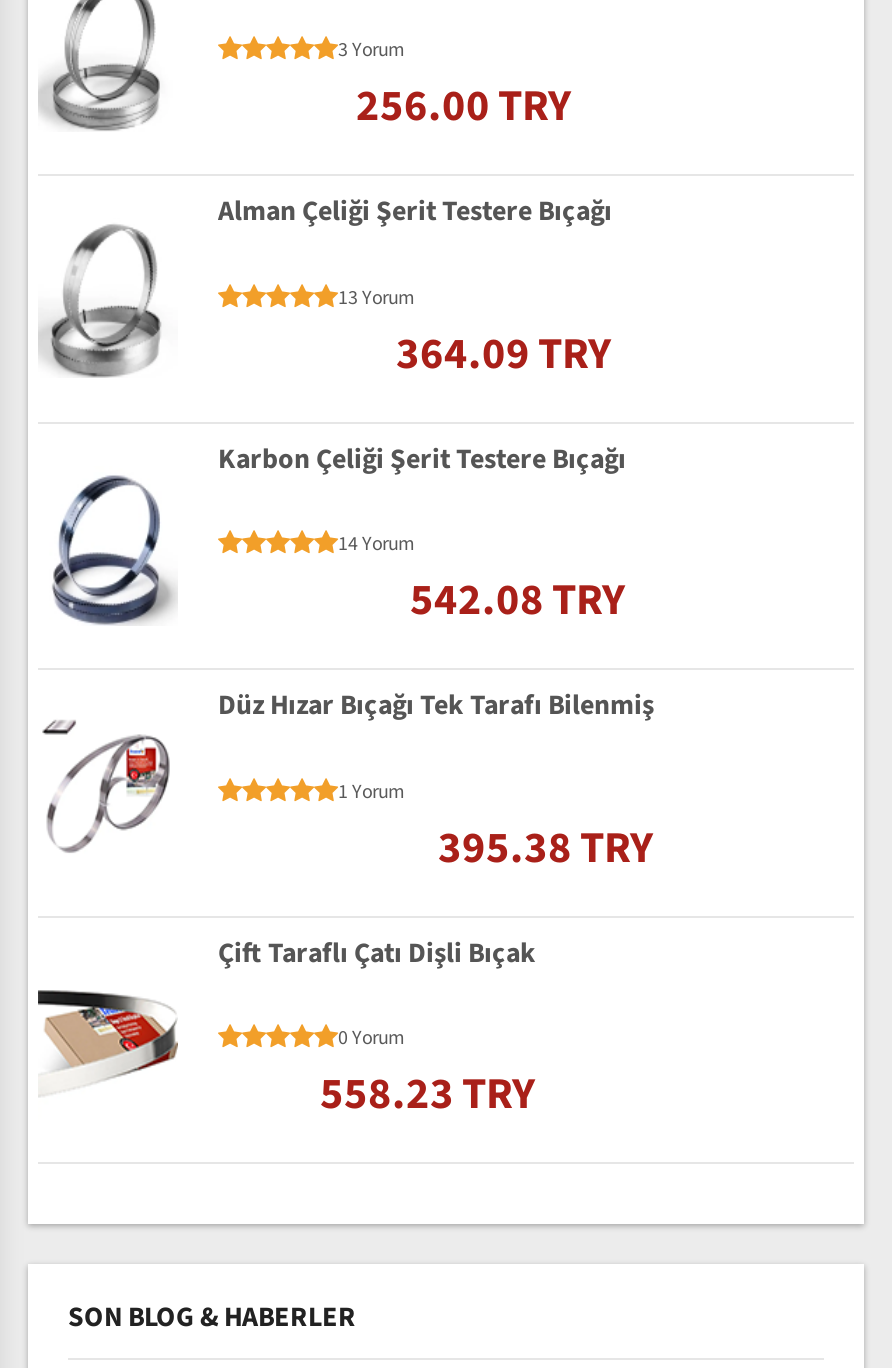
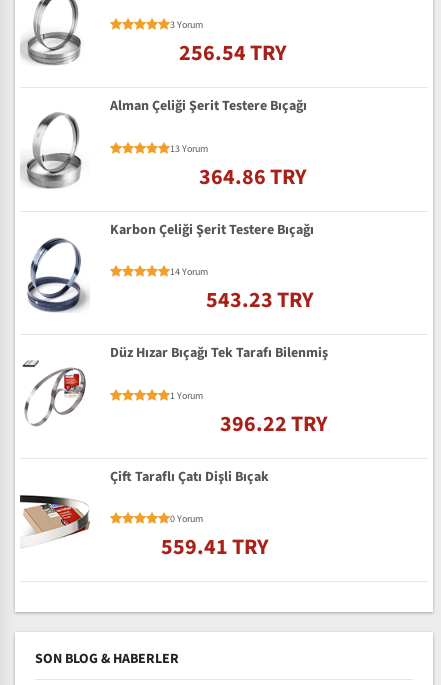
- 256.00 TRY
+ 256.54 TRY

- 364.09 TRY
+ 364.86 TRY

- 542.08 TRY
+ 543.23 TRY

- 395.38 TRY
+ 396.22 TRY

- 558.23 TRY
+ 559.41 TRY
